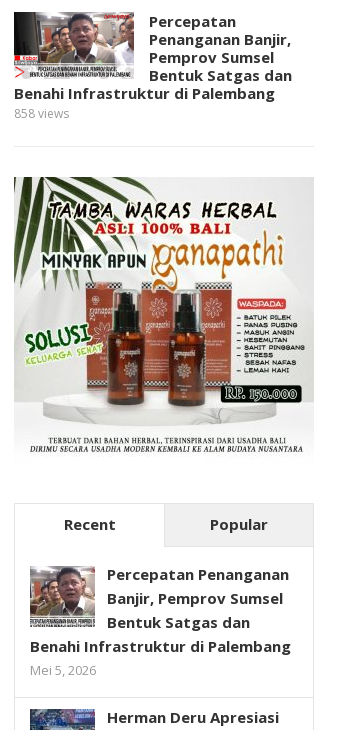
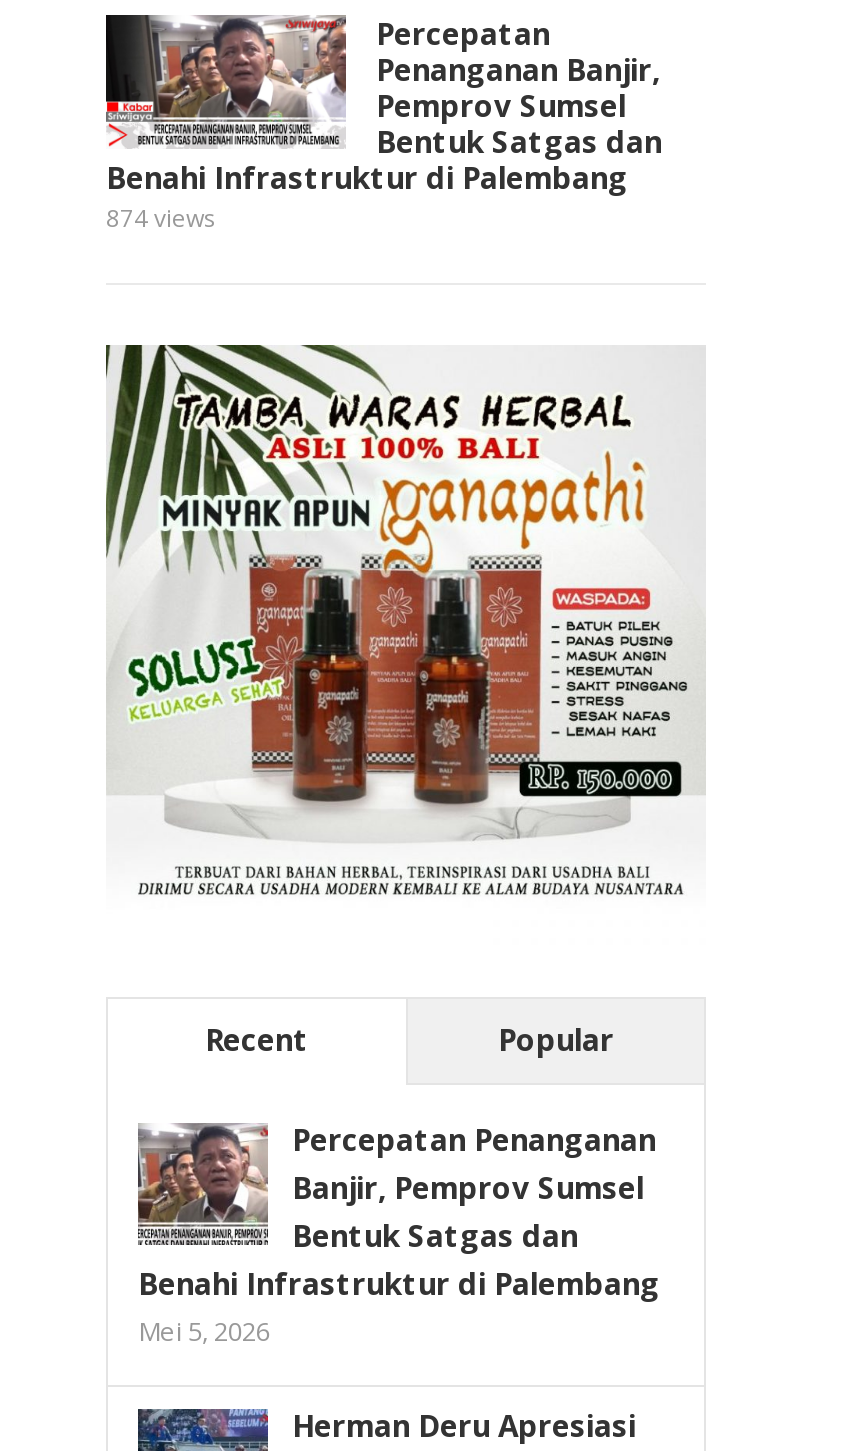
- 858 views
+ 874 views
